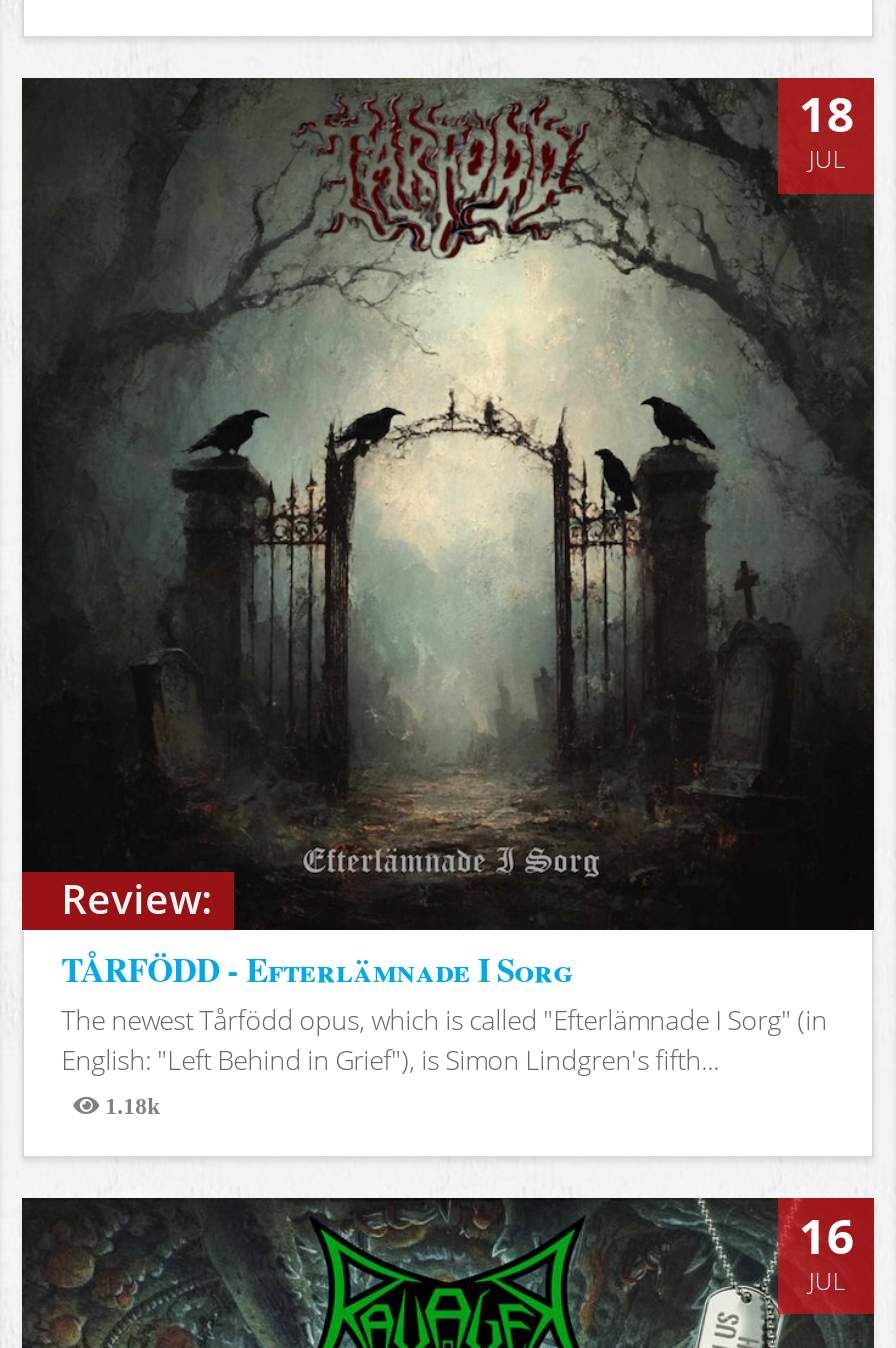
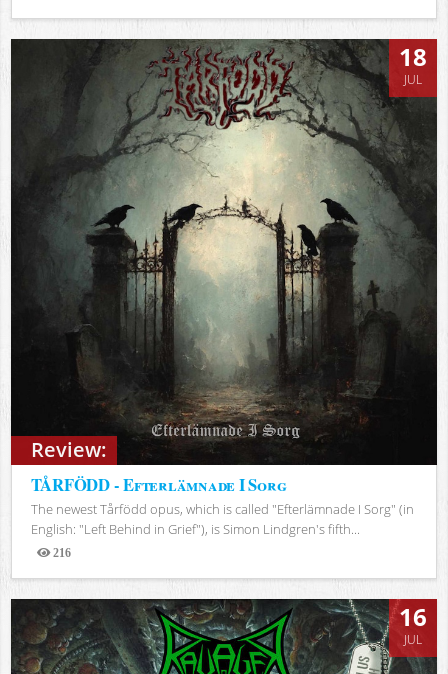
- 1.18k
+ 216
